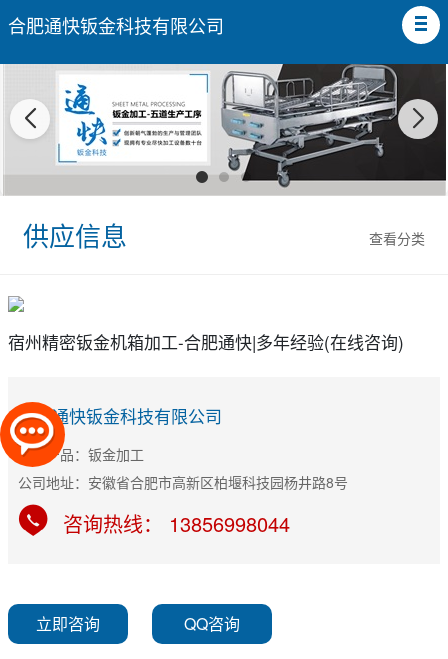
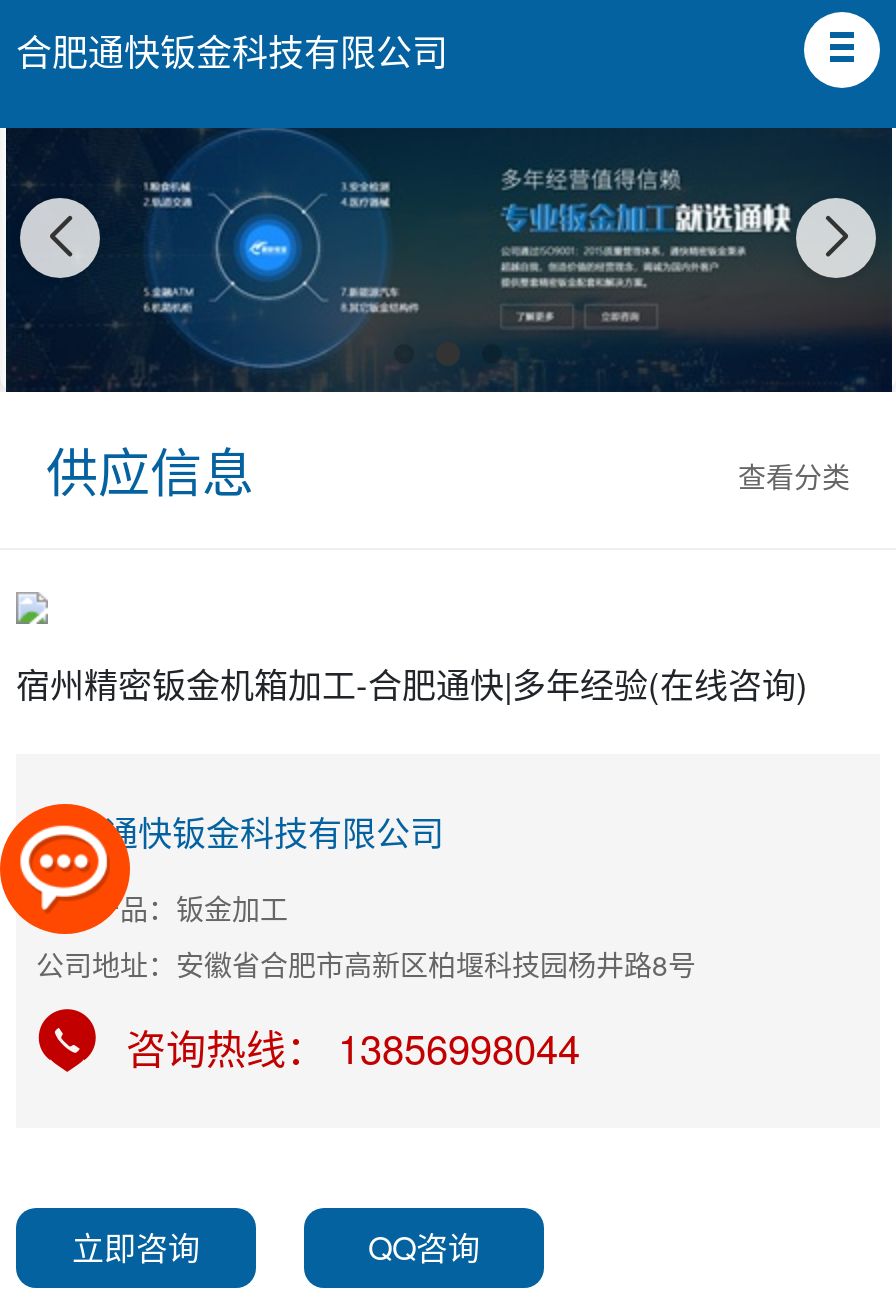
- [image]
+ [image]
